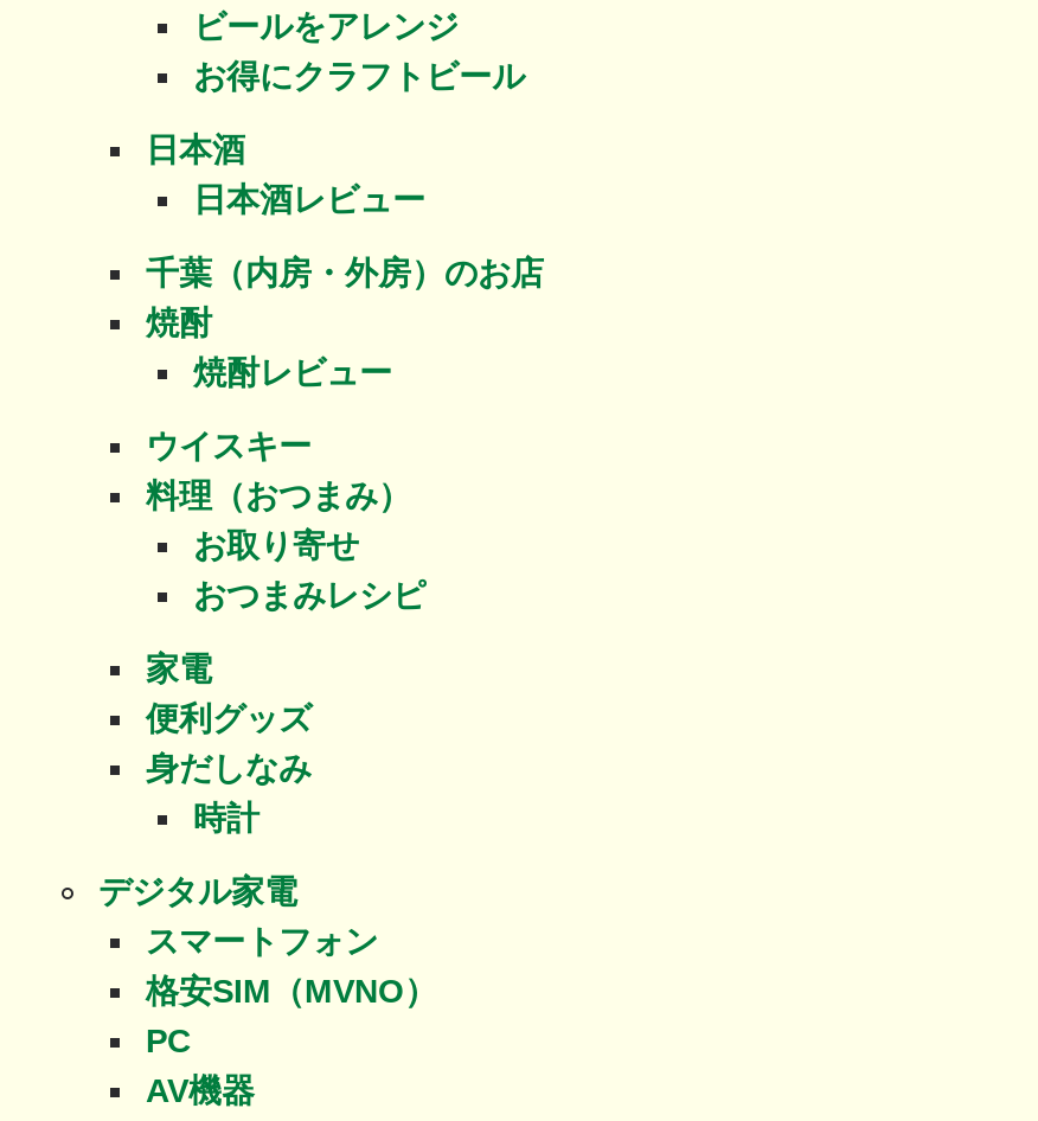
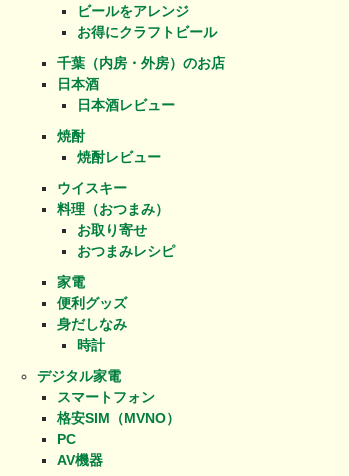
moved down: 日本酒 | 日本酒レビュー

moved up: 千葉（内房・外房）のお店
